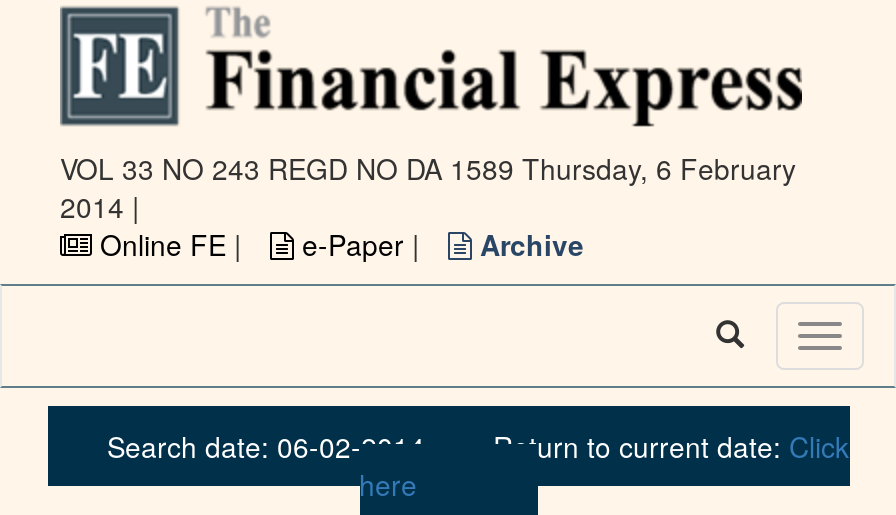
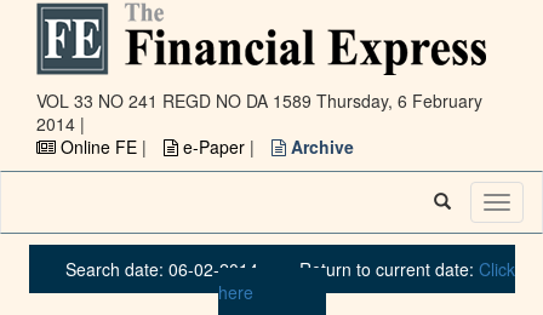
- VOL 33 NO 243 REGD NO DA 1589 Thursday, 6 February
+ VOL 33 NO 241 REGD NO DA 1589 Thursday, 6 February
